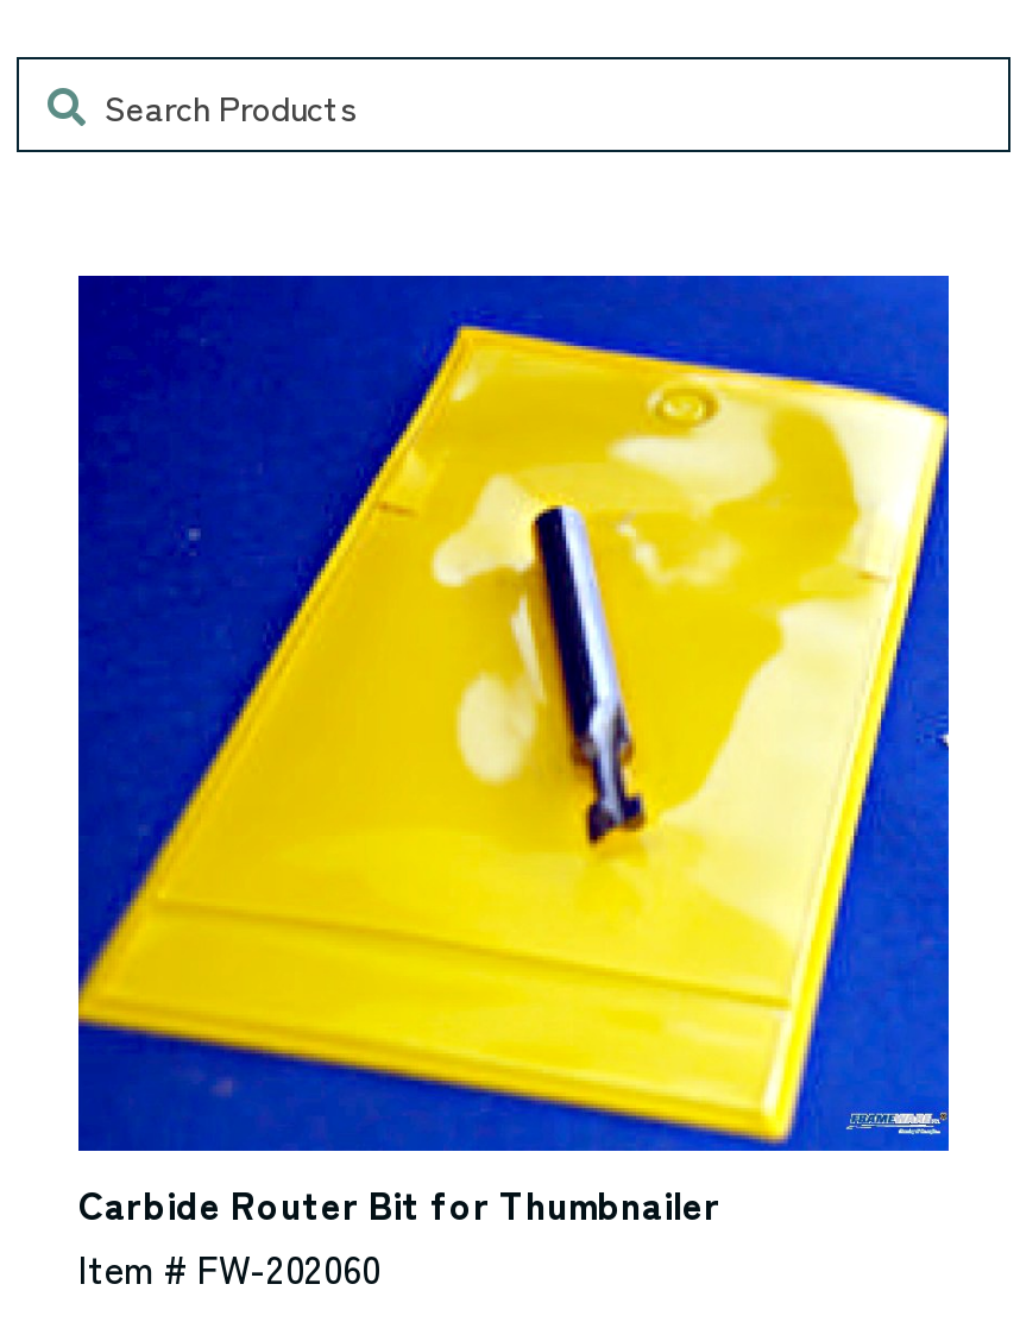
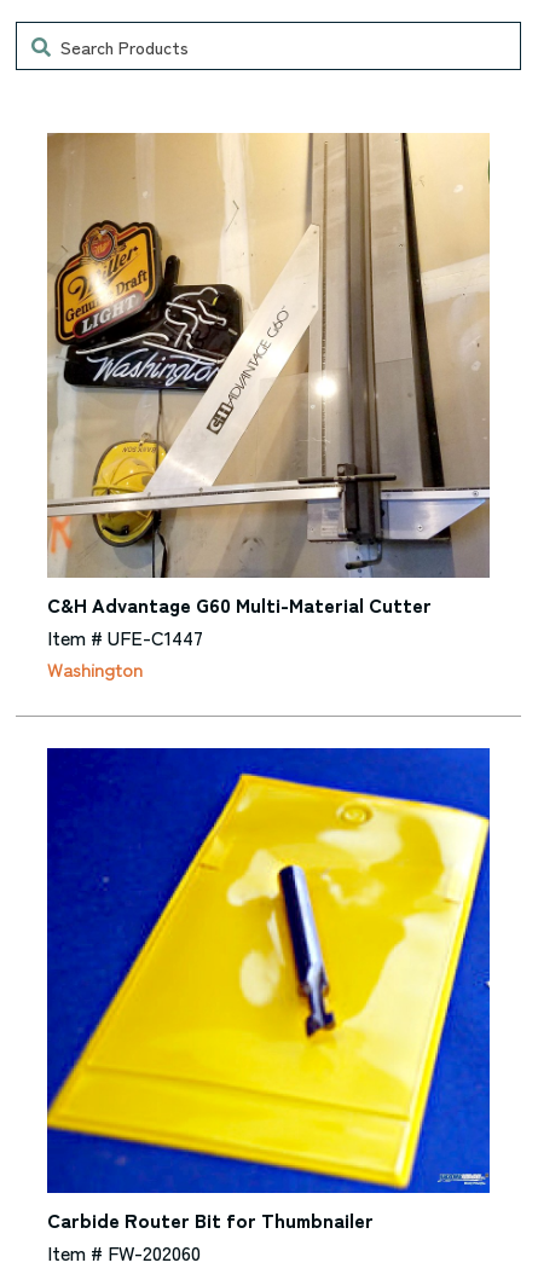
+ [image]
+ C&H Advantage G60 Multi-Material Cutter
+ Item # UFE-C1447
+ Washington
